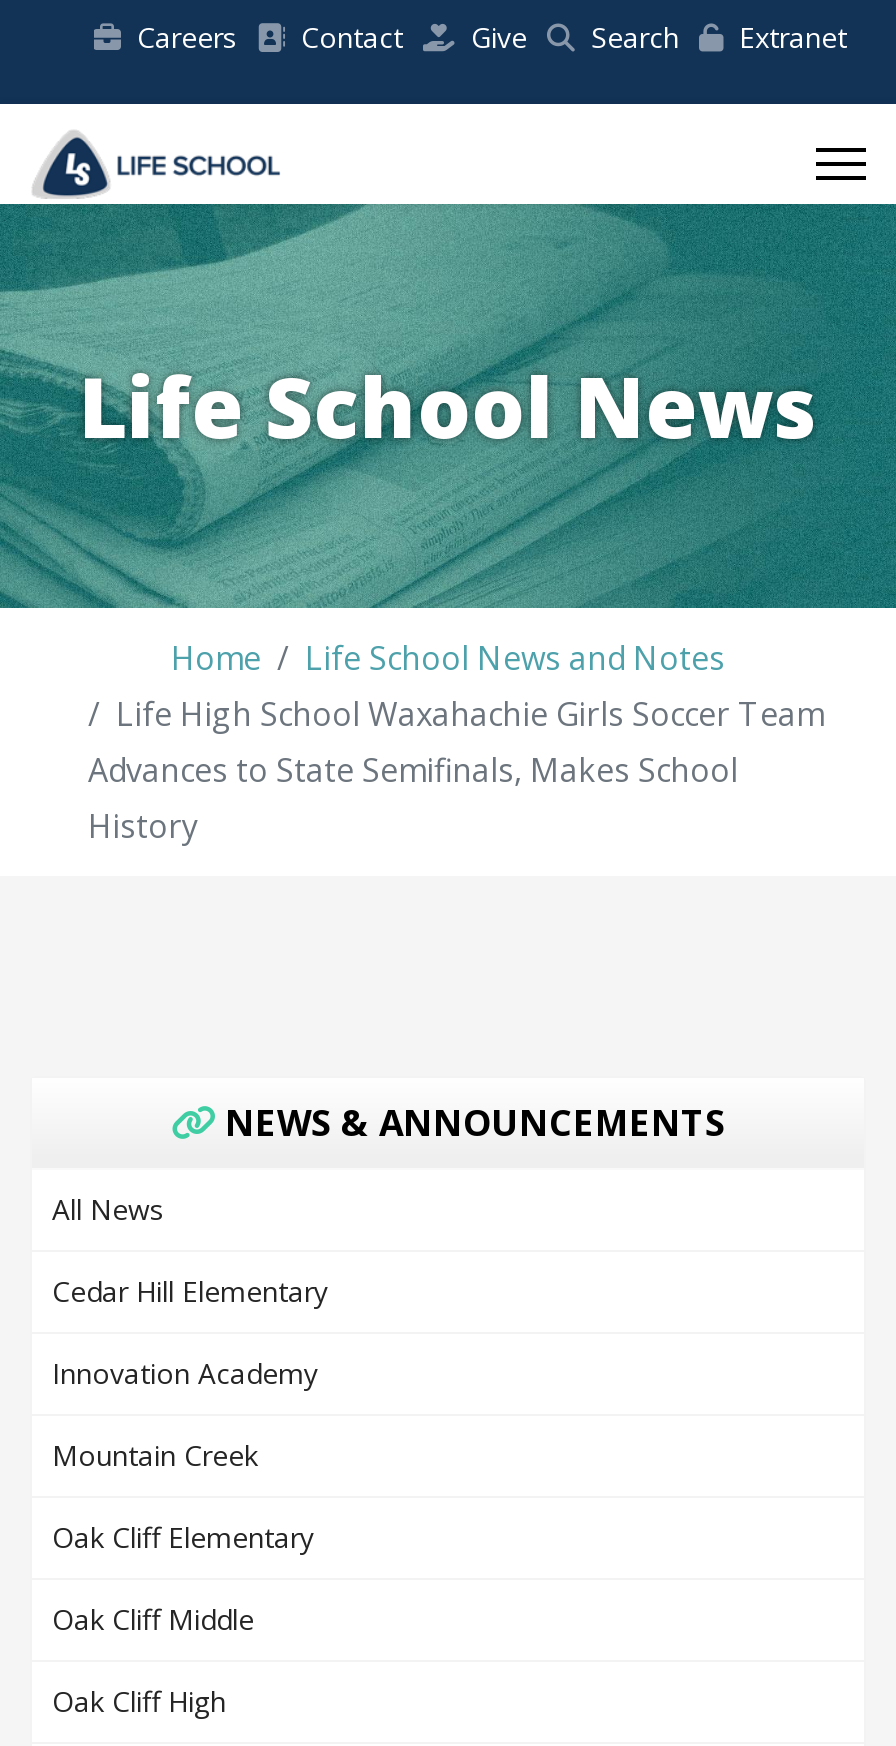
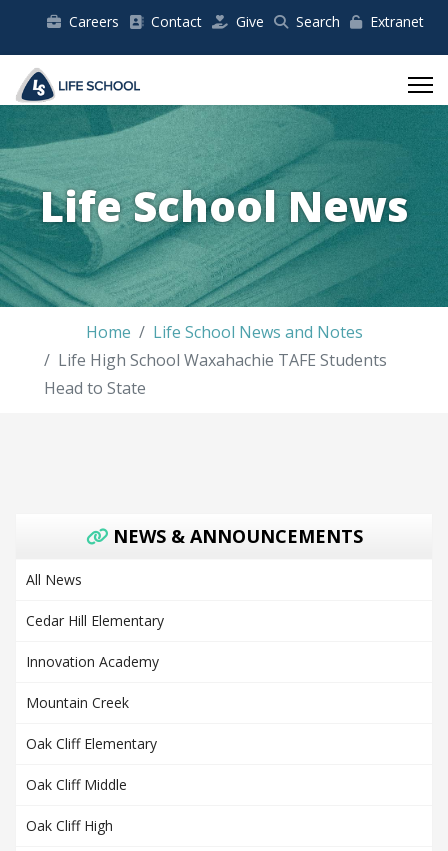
- Life High School Waxahachie Girls Soccer Team
- Advances to State Semifinals, Makes School
- History
+ Life High School Waxahachie TAFE Students
+ Head to State
